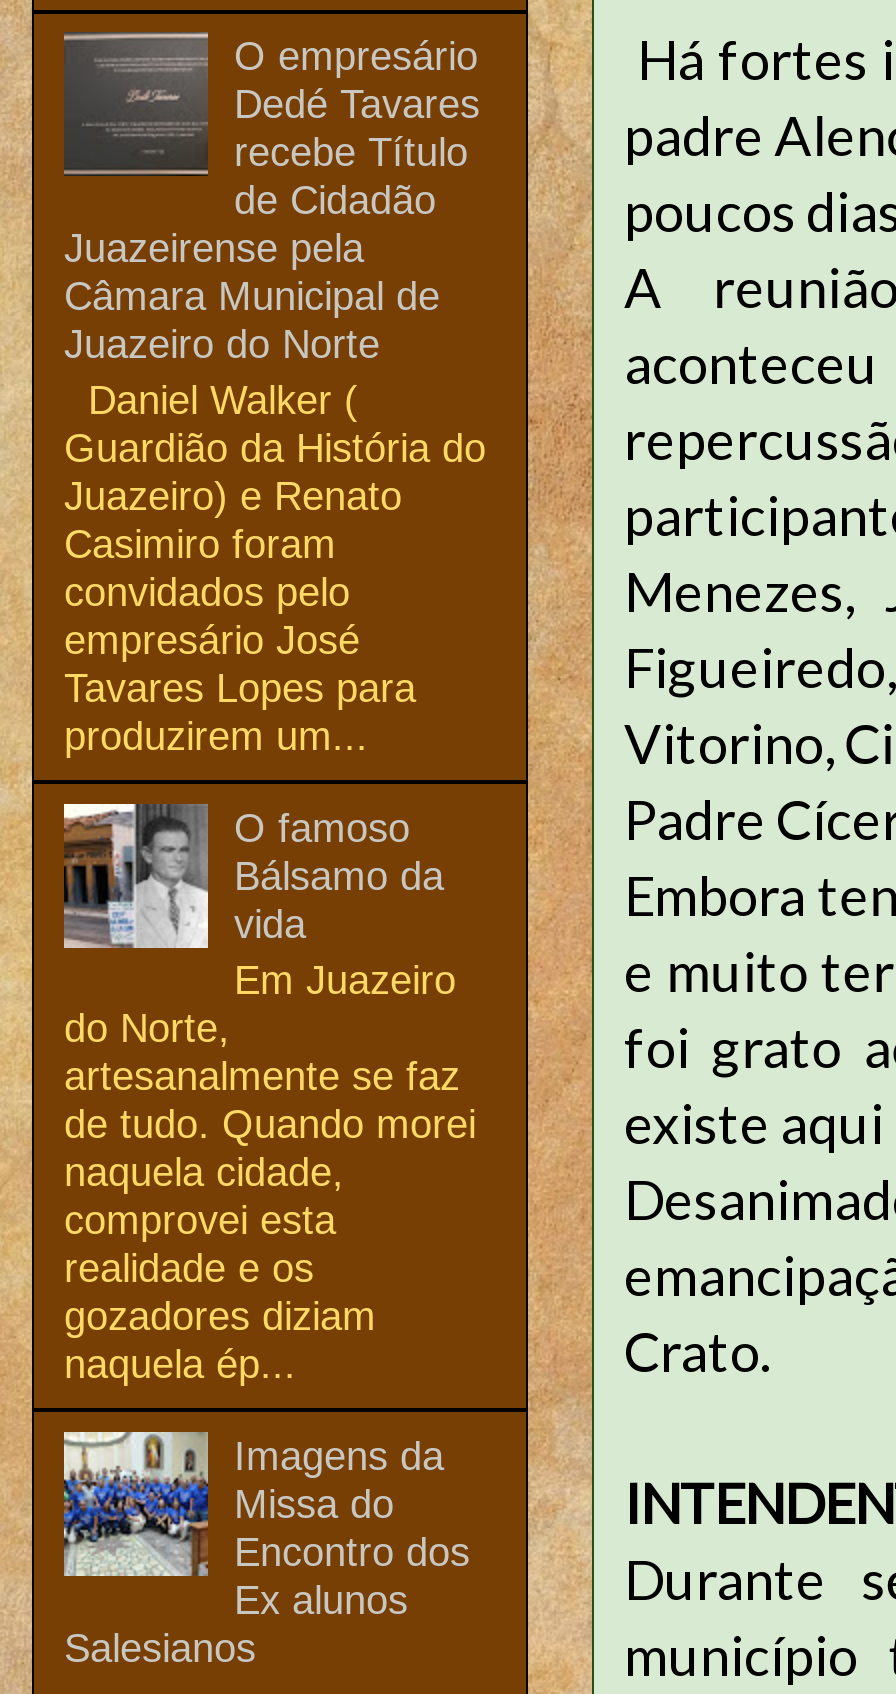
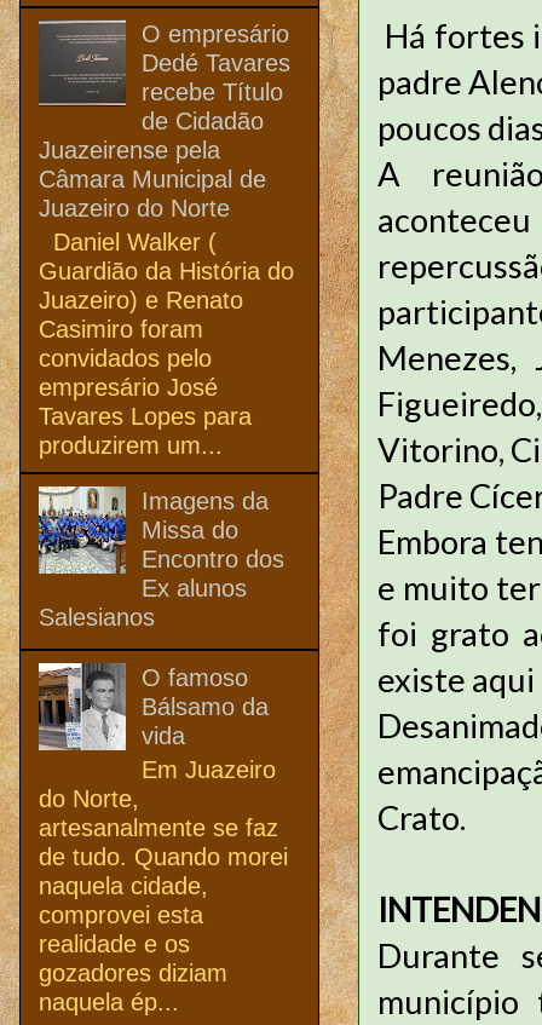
moved down: [image] | O famoso | Bálsamo da | ... | gozadores diziam | naquela ép...

moved up: [image] | Imagens da | Missa do | Encontro dos | Ex alunos | Salesianos
